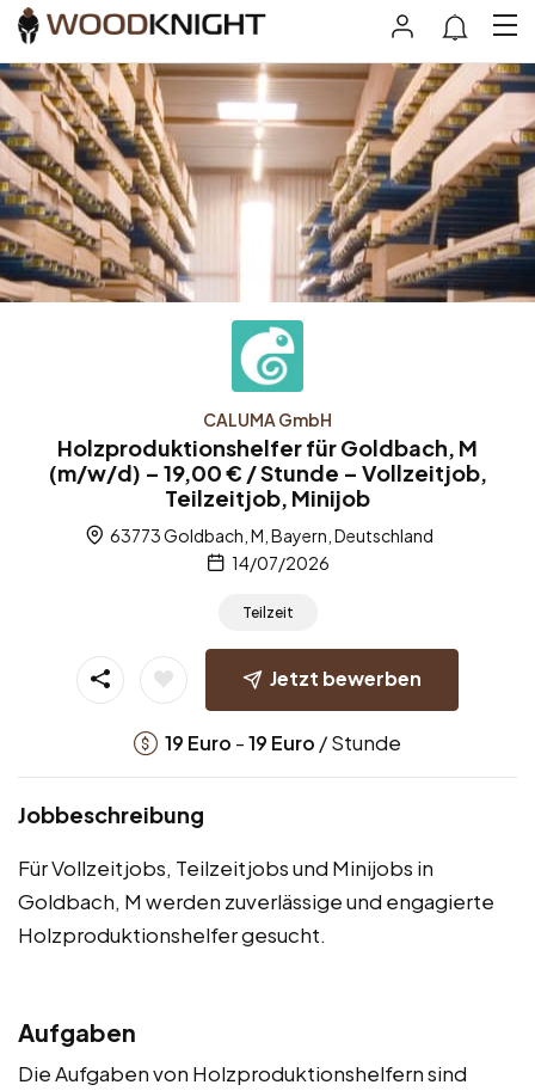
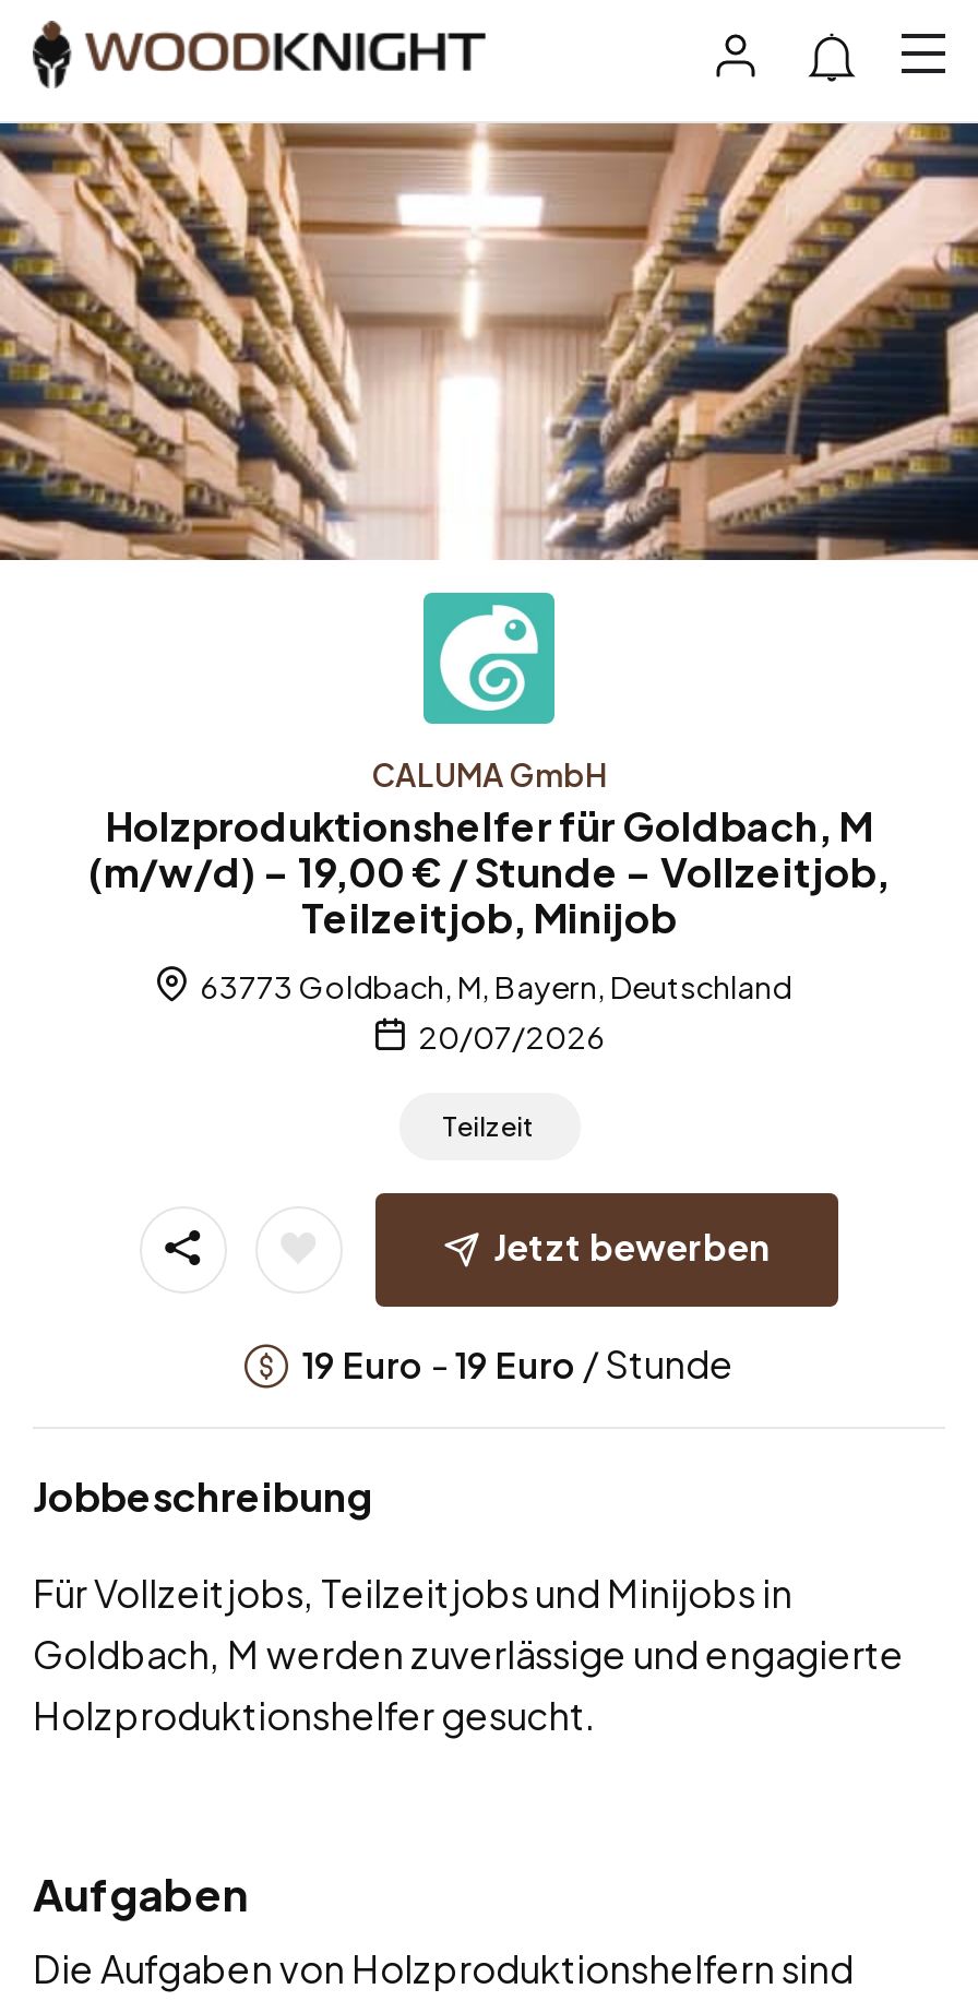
- 14/07/2026
+ 20/07/2026
